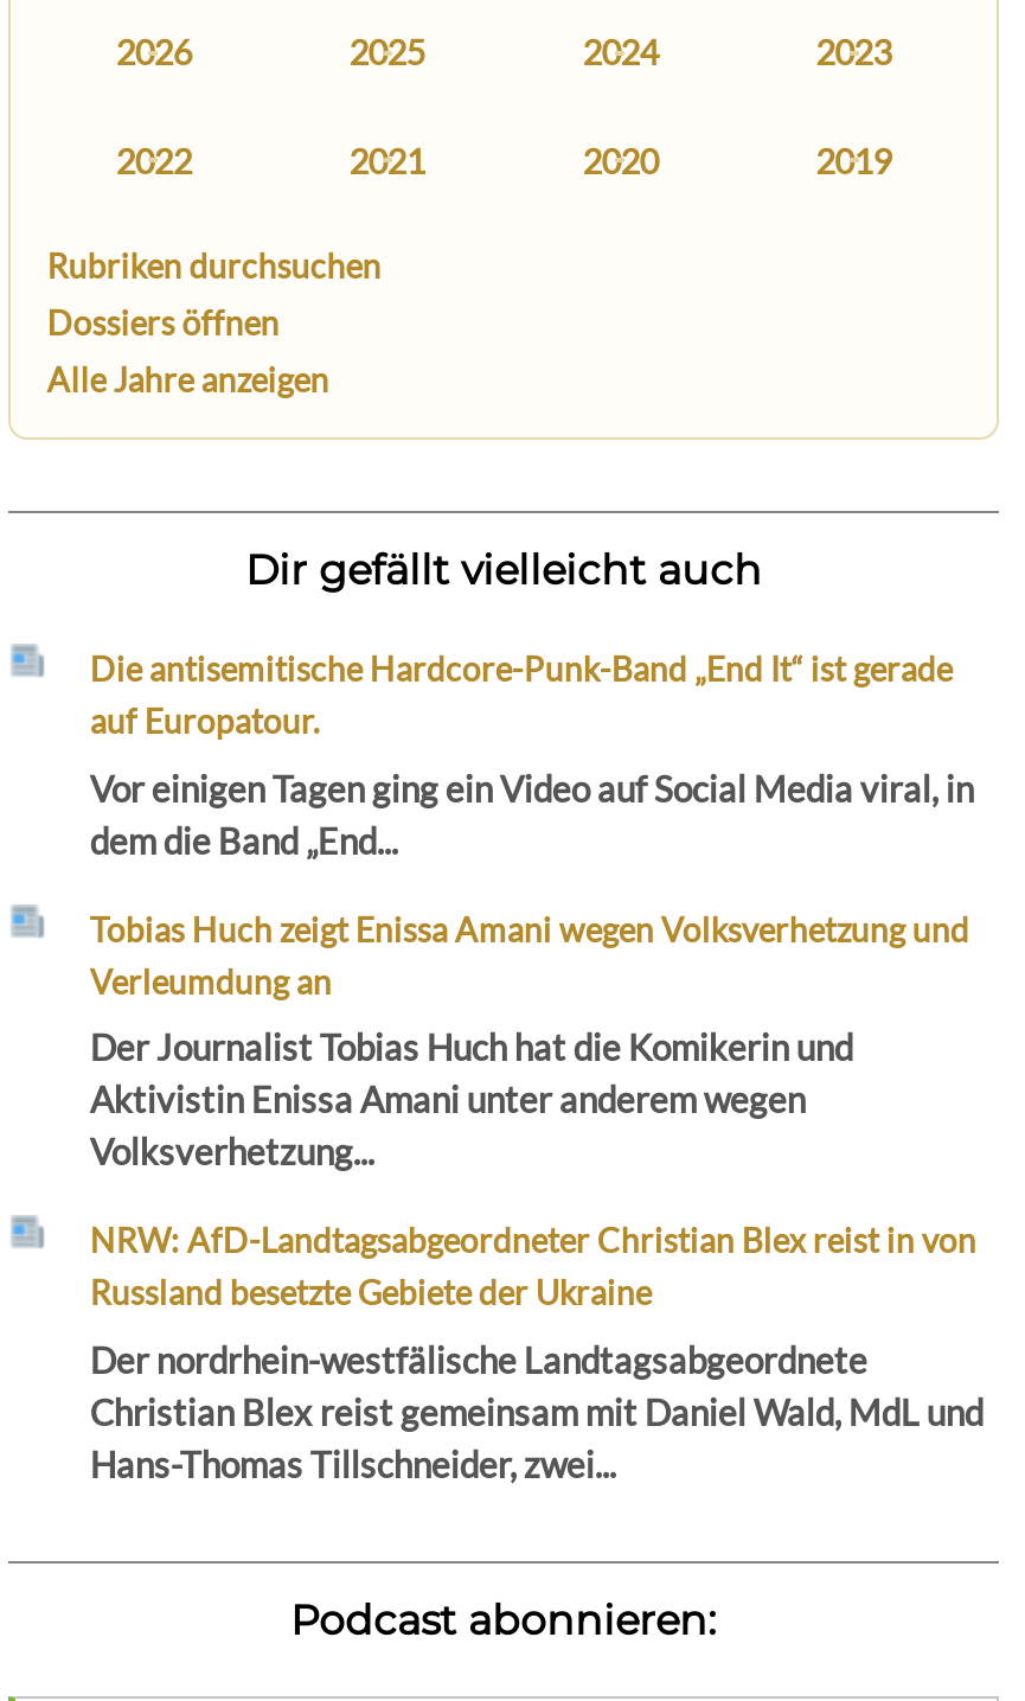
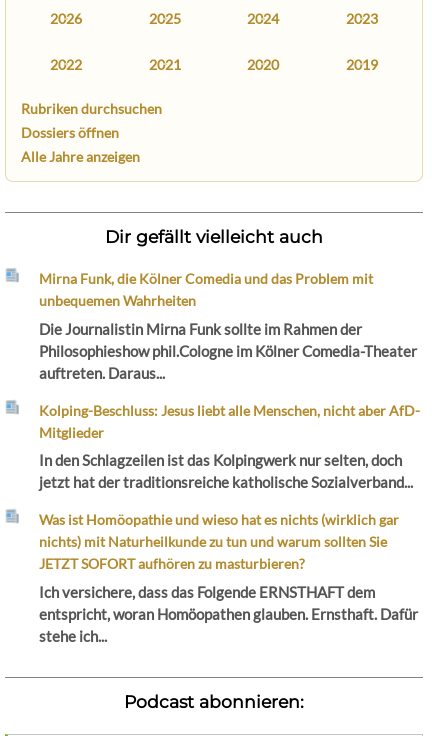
- Die antisemitische Hardcore-Punk-Band „End It“ ist gerade
- auf Europatour.
+ Mirna Funk, die Kölner Comedia und das Problem mit
+ unbequemen Wahrheiten

- Vor einigen Tagen ging ein Video auf Social Media viral, in
- dem die Band „End...
+ Die Journalistin Mirna Funk sollte im Rahmen der
+ Philosophieshow phil.Cologne im Kölner Comedia-Theater
+ auftreten. Daraus...

- Tobias Huch zeigt Enissa Amani wegen Volksverhetzung und
- Verleumdung an
+ Kolping-Beschluss: Jesus liebt alle Menschen, nicht aber AfD-
+ Mitglieder

- Der Journalist Tobias Huch hat die Komikerin und
- Aktivistin Enissa Amani unter anderem wegen
- Volksverhetzung...
+ In den Schlagzeilen ist das Kolpingwerk nur selten, doch
+ jetzt hat der traditionsreiche katholische Sozialverband...

- NRW: AfD-Landtagsabgeordneter Christian Blex reist in von
- Russland besetzte Gebiete der Ukraine
+ Was ist Homöopathie und wieso hat es nichts (wirklich gar
+ nichts) mit Naturheilkunde zu tun und warum sollten Sie
+ JETZT SOFORT aufhören zu masturbieren?

- Der nordrhein-westfälische Landtagsabgeordnete
- Christian Blex reist gemeinsam mit Daniel Wald, MdL und
- Hans-Thomas Tillschneider, zwei...
+ Ich versichere, dass das Folgende ERNSTHAFT dem
+ entspricht, woran Homöopathen glauben. Ernsthaft. Dafür
+ stehe ich...
